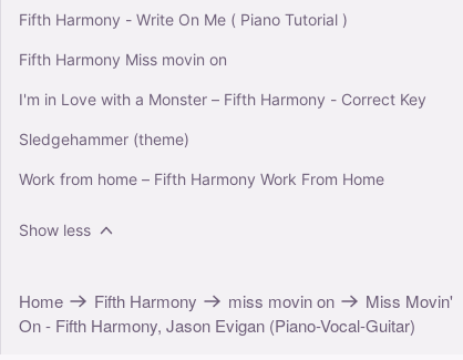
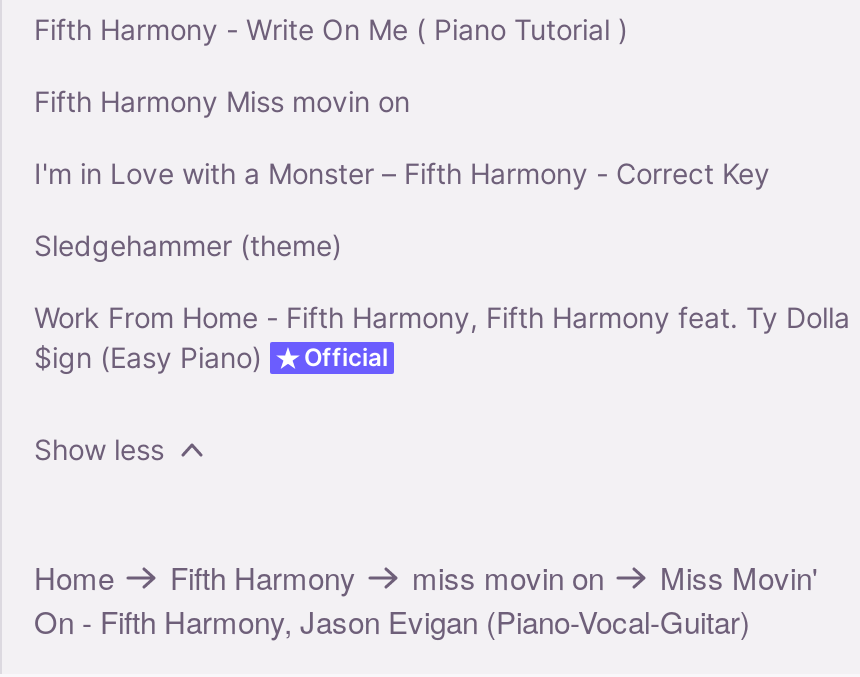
- Work from home – Fifth Harmony Work From Home
+ Work From Home - Fifth Harmony, Fifth Harmony feat. Ty Dolla
+ $ign (Easy Piano)
+ Official
